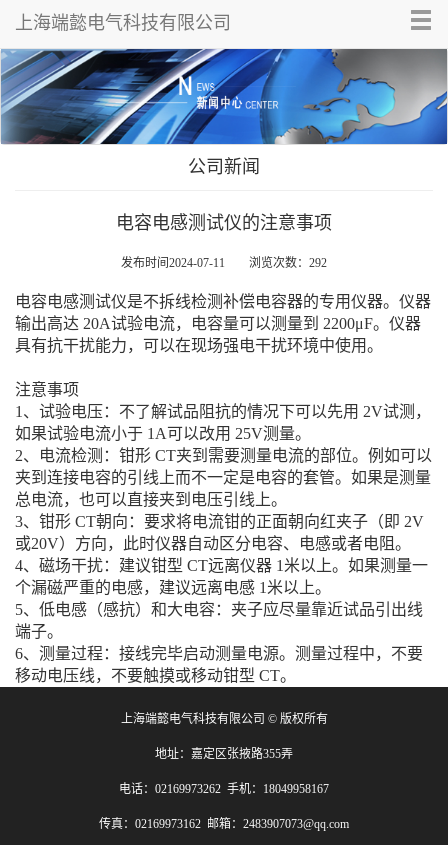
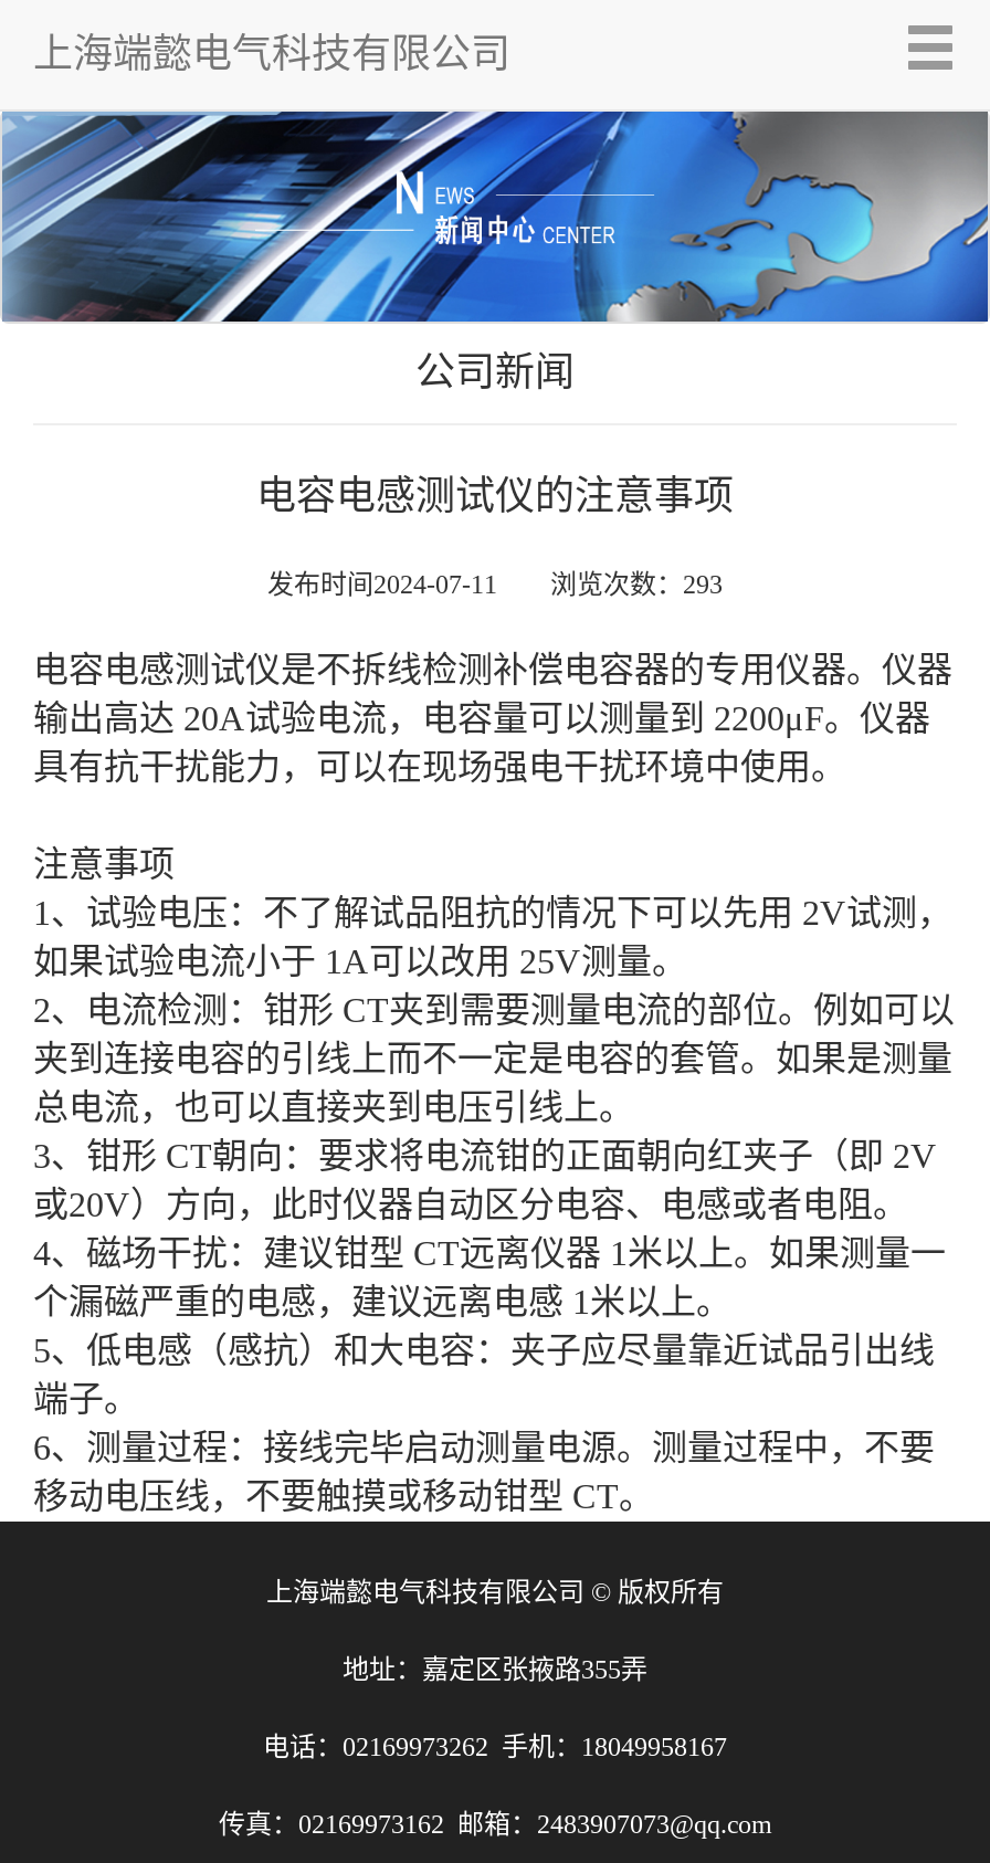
- 发布时间2024-07-11 浏览次数：292
+ 发布时间2024-07-11 浏览次数：293
